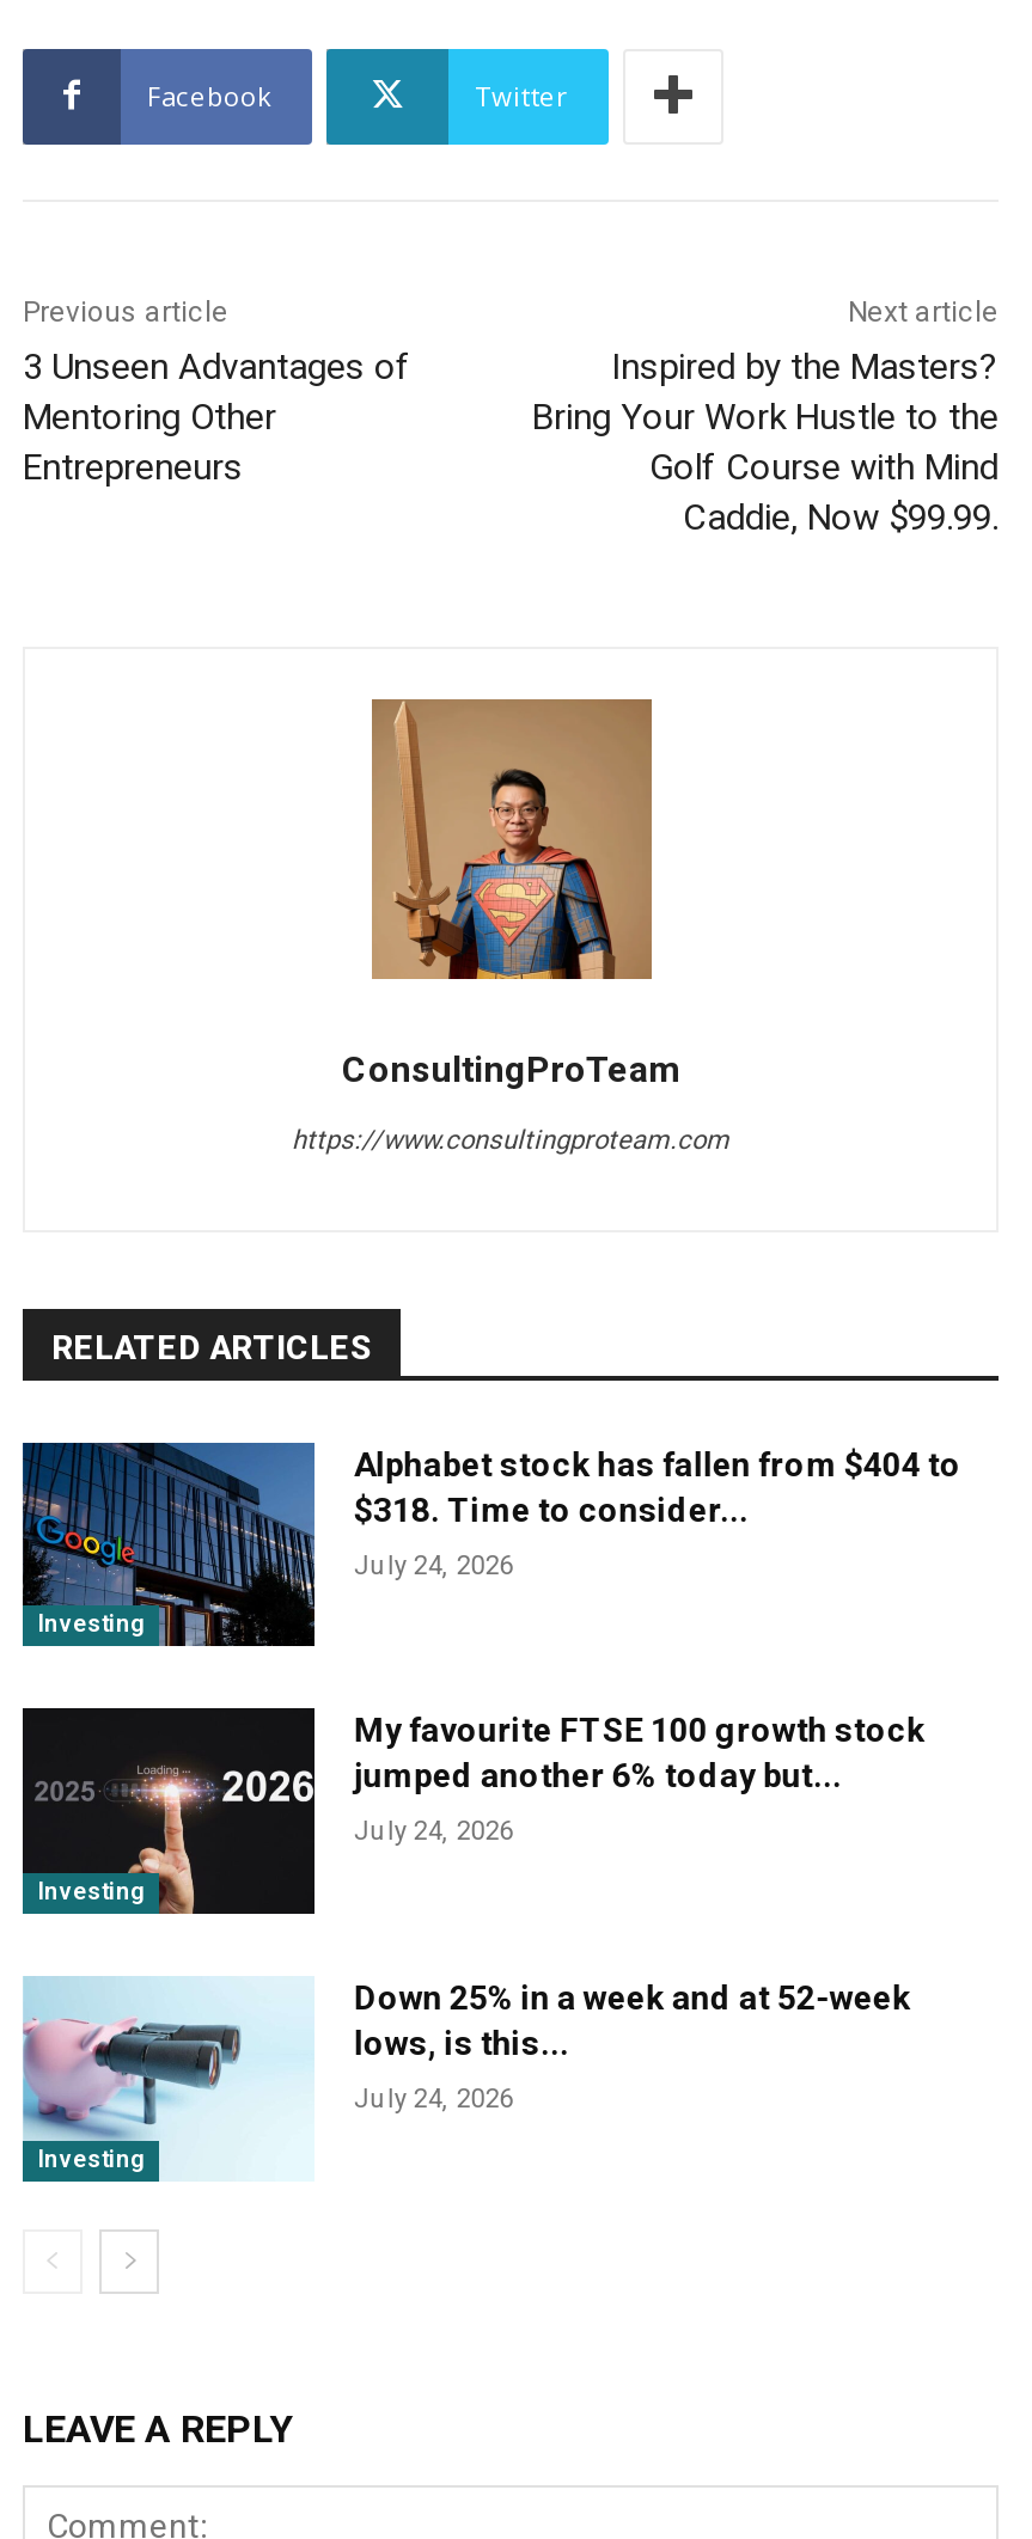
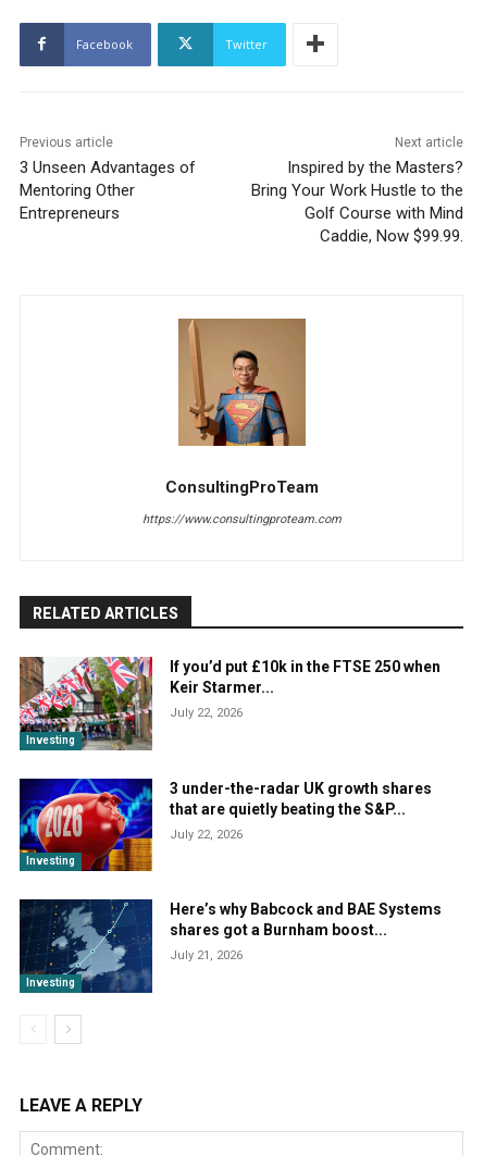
- [image]
- Alphabet stock has fallen from $404 to
- $318. Time to consider...
+ [image]
+ If you’d put £10k in the FTSE 250 when
+ Keir Starmer...

- July 24, 2026
+ July 22, 2026

- [image]
- My favourite FTSE 100 growth stock
- jumped another 6% today but...
+ [image]
+ 3 under-the-radar UK growth shares
+ that are quietly beating the S&P...

- July 24, 2026
+ July 22, 2026

- [image]
- Down 25% in a week and at 52-week
- lows, is this...
+ [image]
+ Here’s why Babcock and BAE Systems
+ shares got a Burnham boost...

- July 24, 2026
+ July 21, 2026
